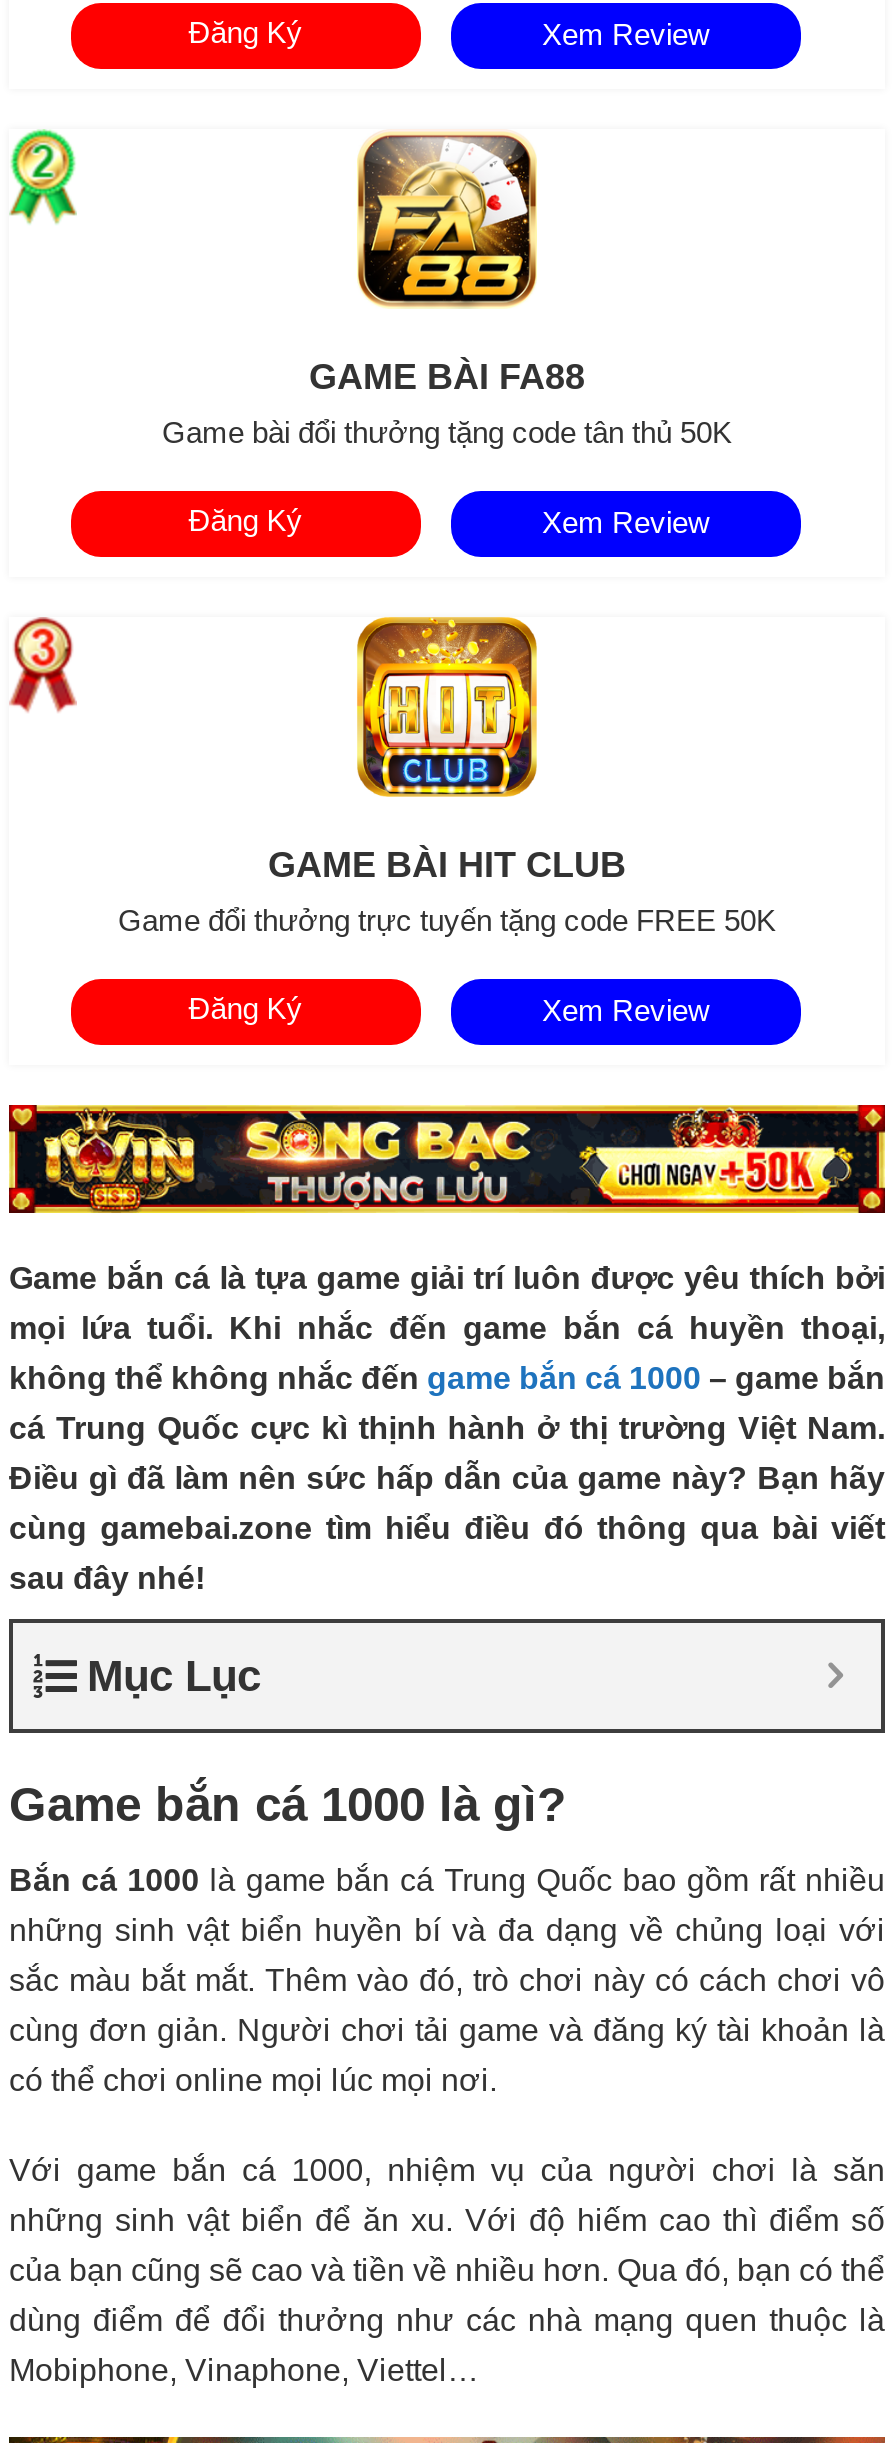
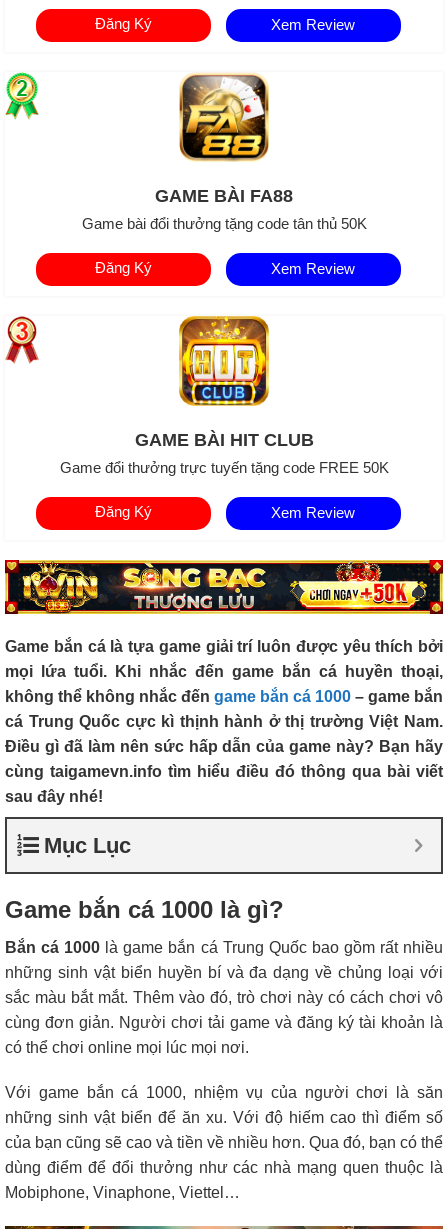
- cùng gamebai.zone tìm hiểu điều đó thông qua bài viết
+ cùng taigamevn.info tìm hiểu điều đó thông qua bài viết
